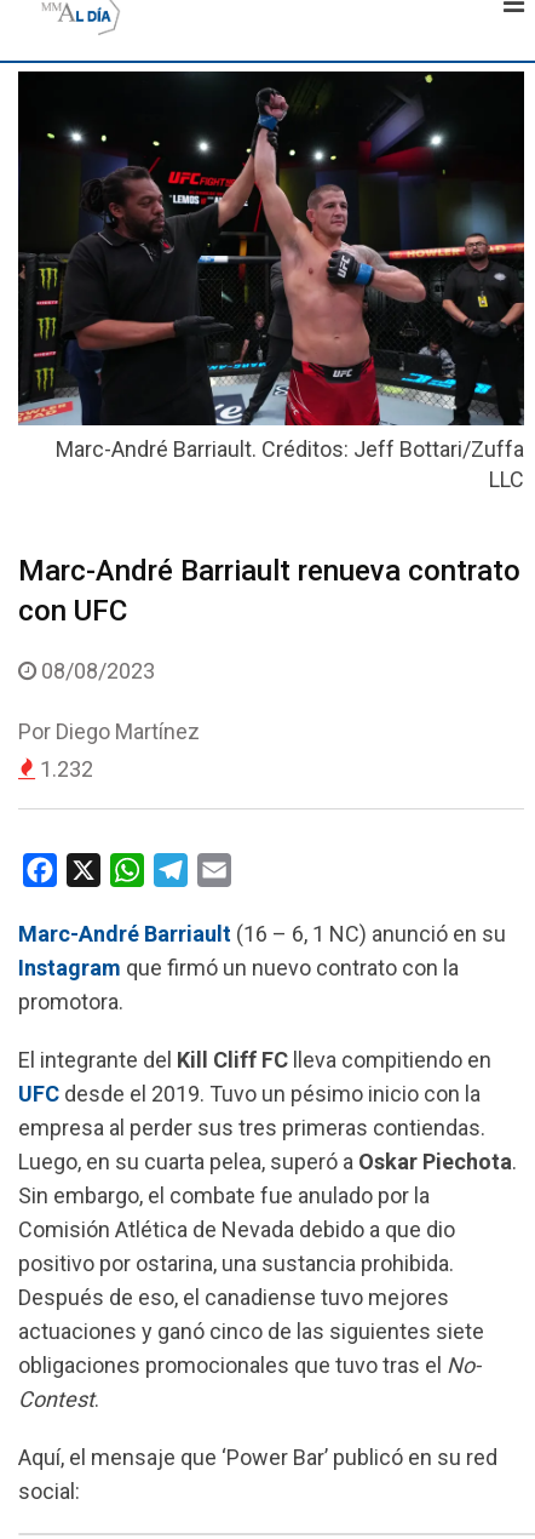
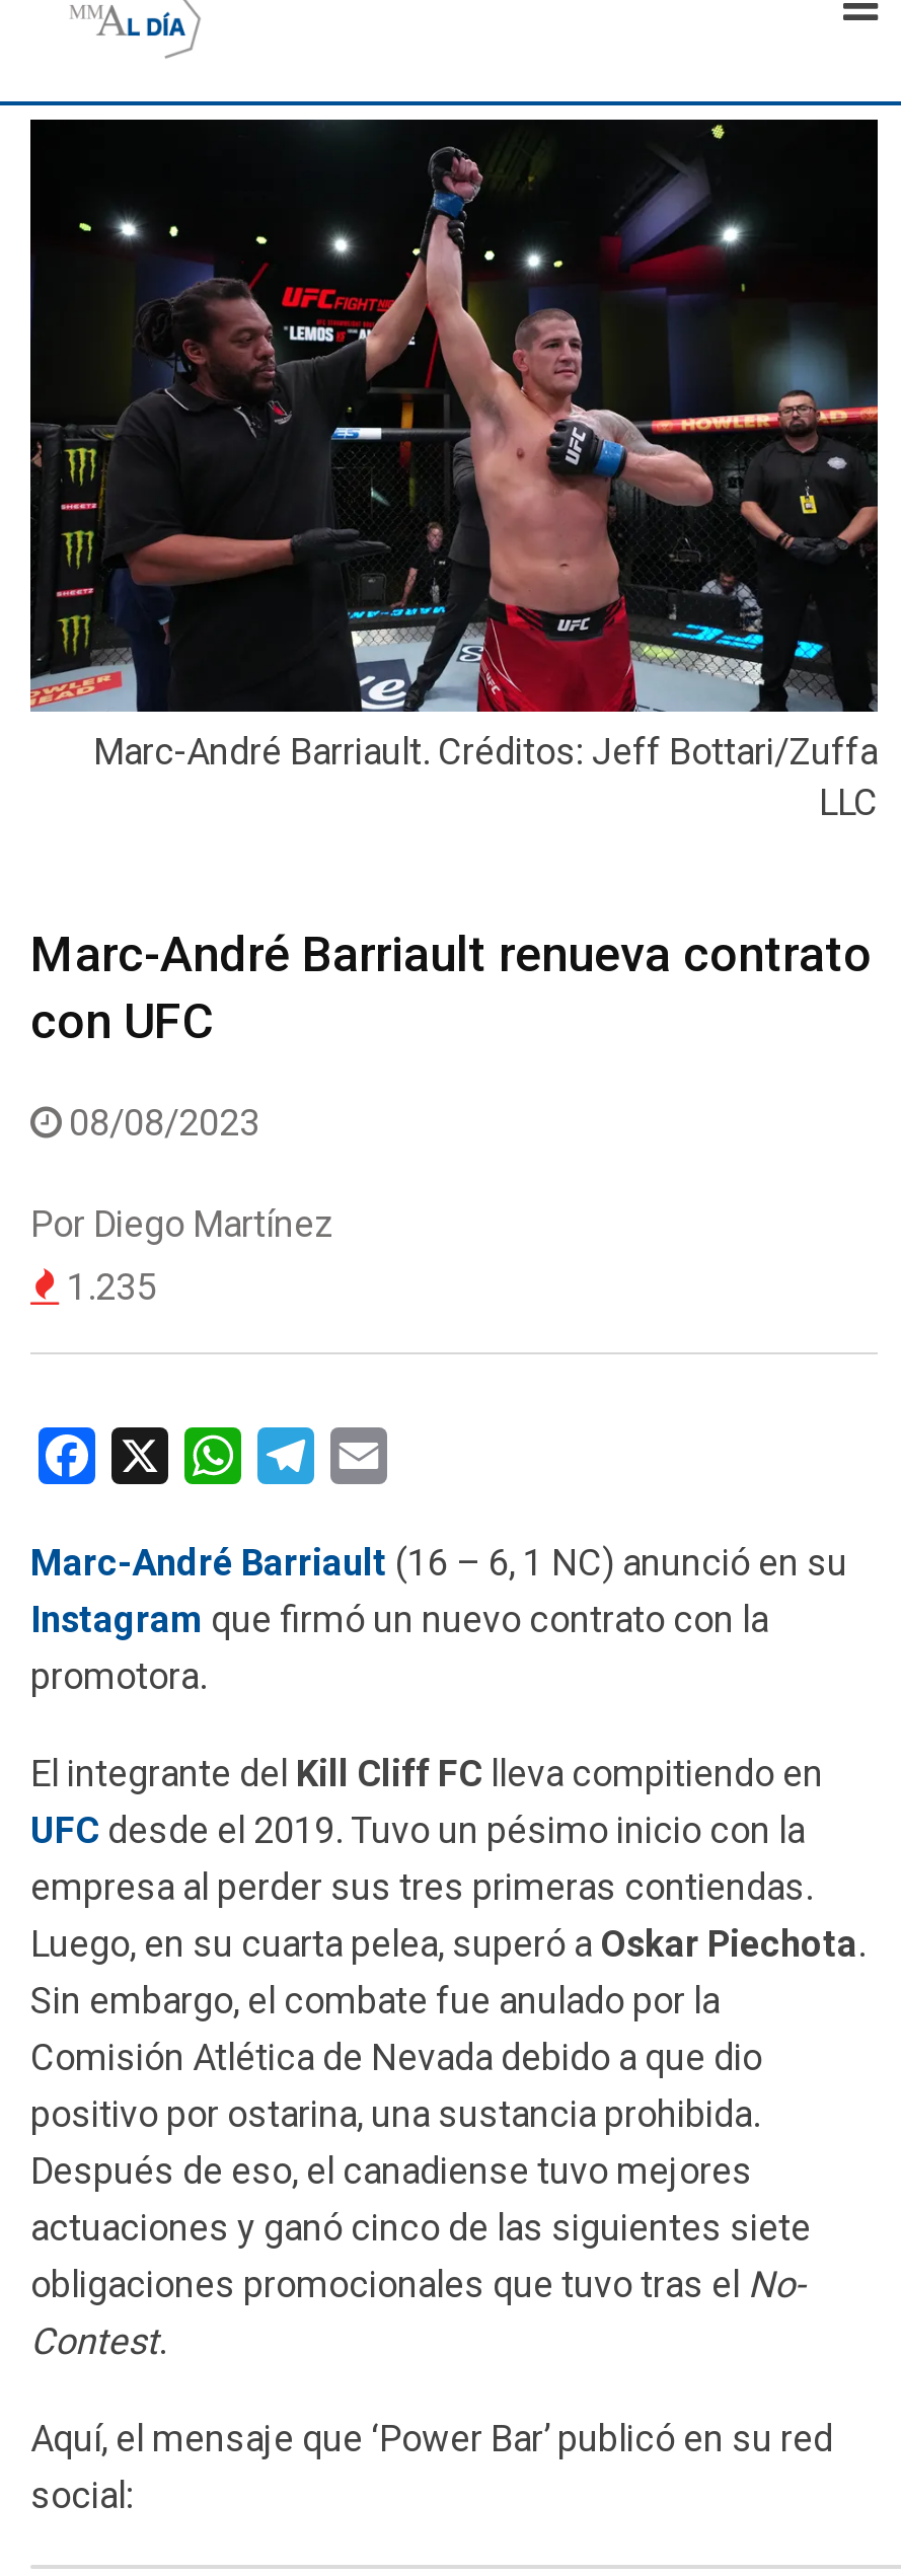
- 1.232
+ 1.235
